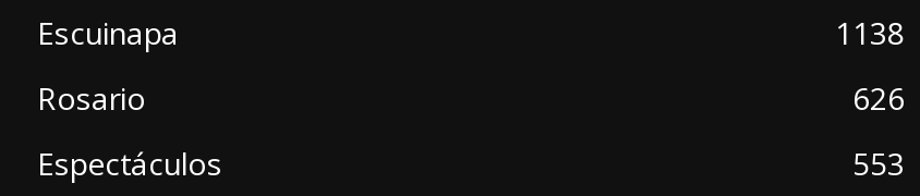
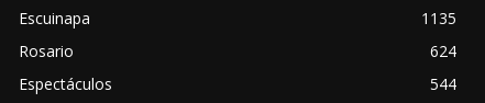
- 1138
+ 1135

- 626
+ 624

- 553
+ 544
